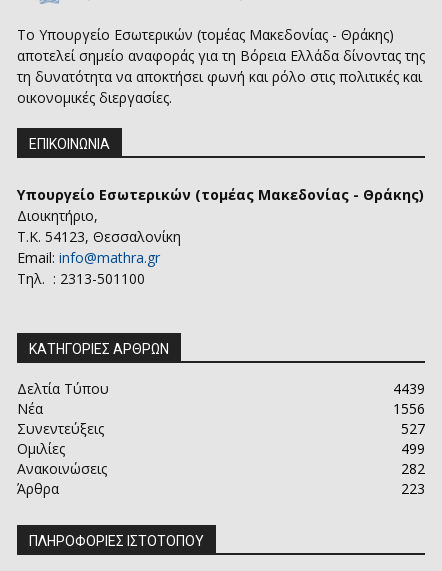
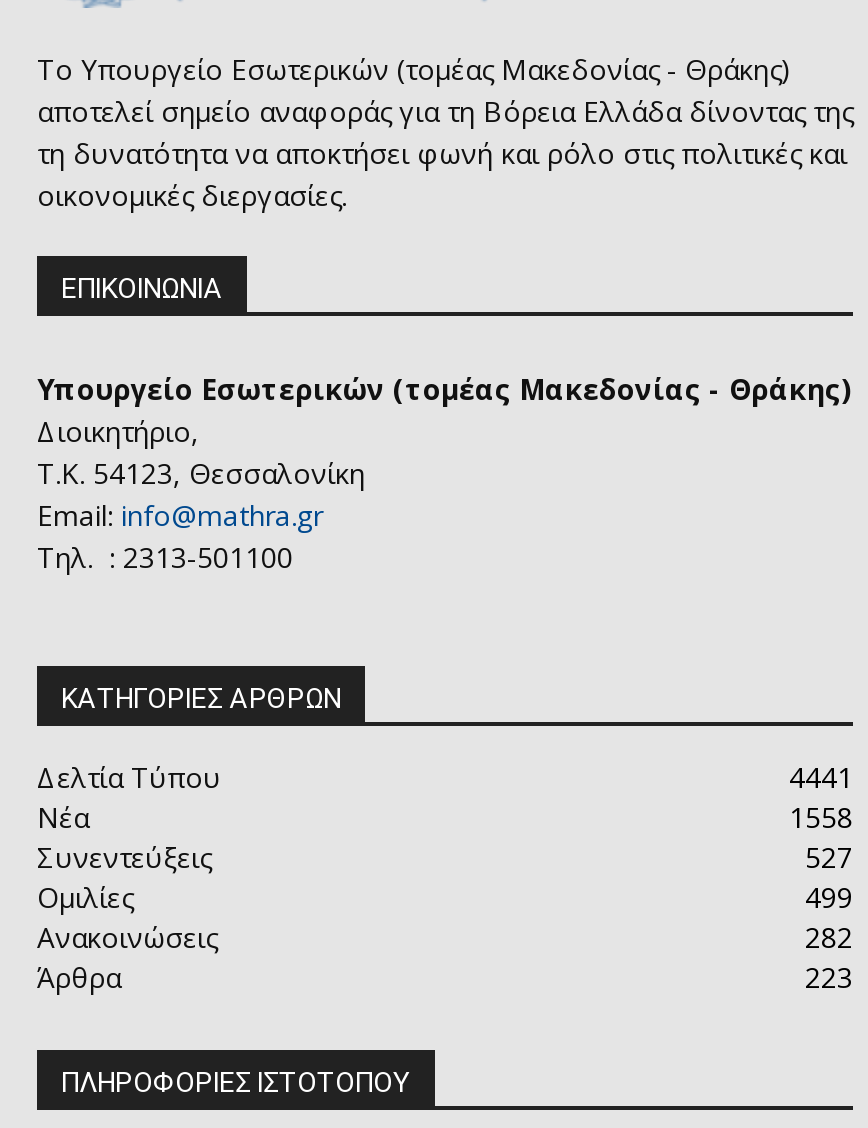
- 4439
+ 4441

- 1556
+ 1558
